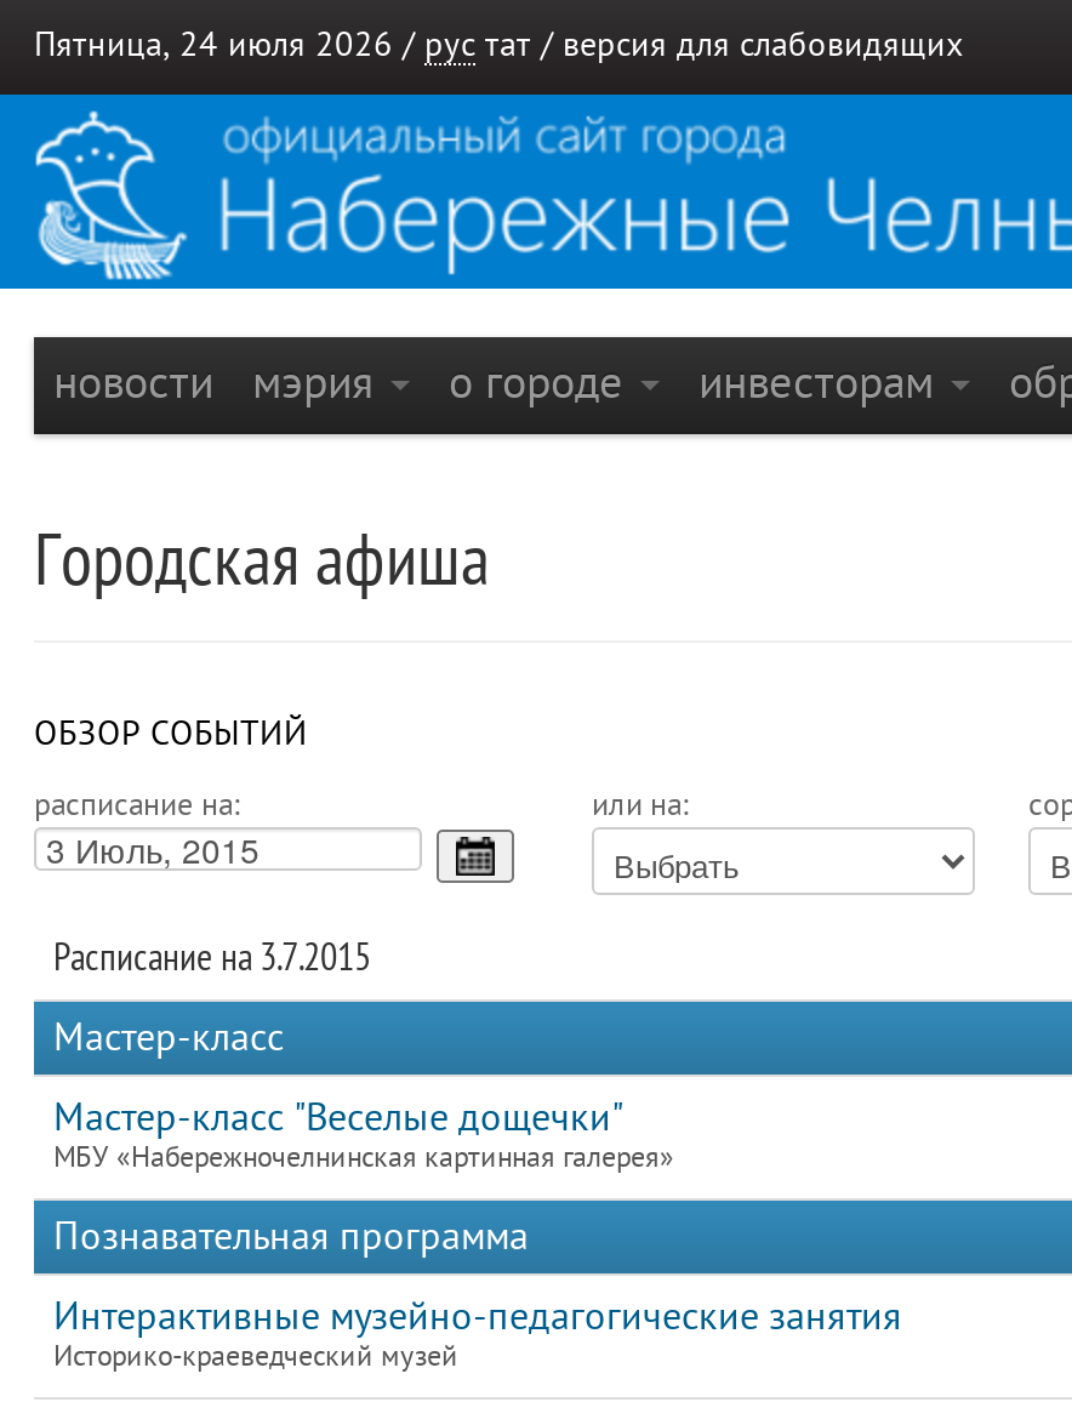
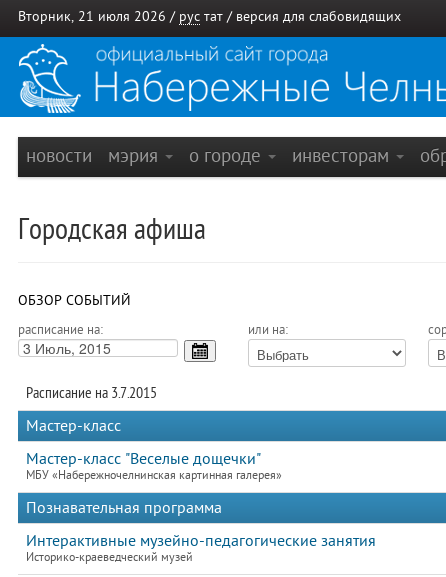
- Пятница, 24 июля 2026 / рус тат / версия для слабовидящих
+ Вторник, 21 июля 2026 / рус тат / версия для слабовидящих
